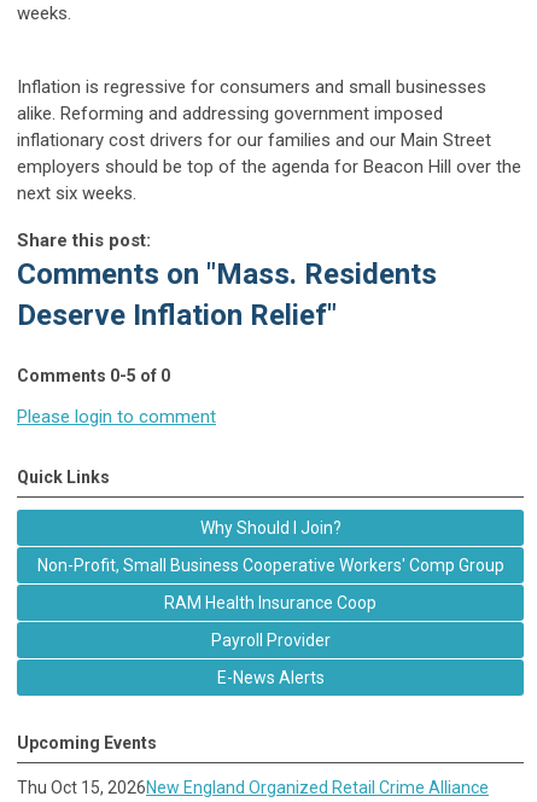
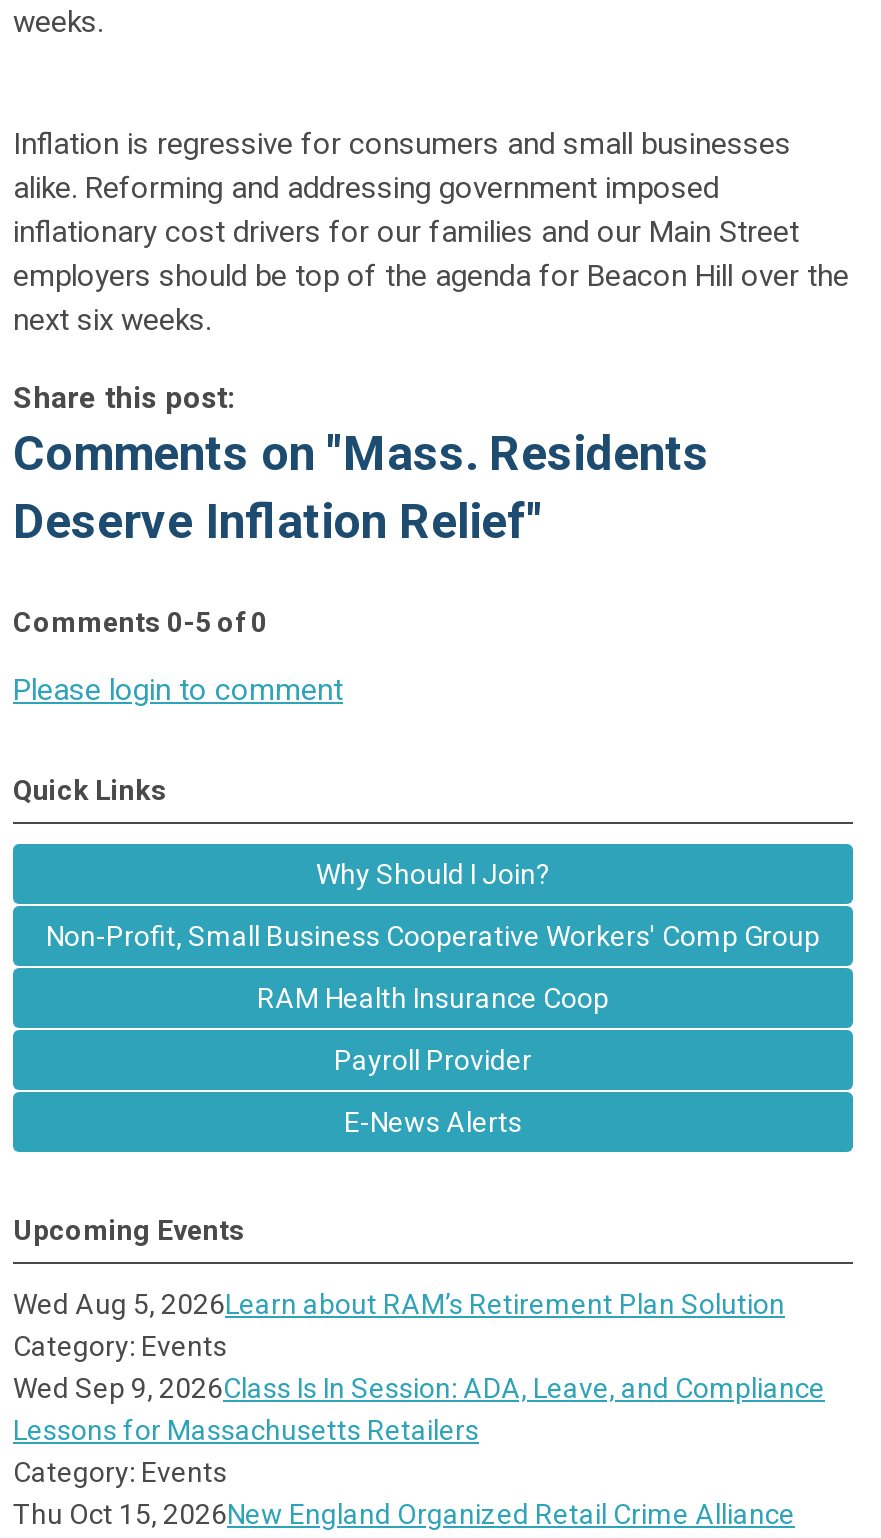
+ Wed Aug 5, 2026Learn about RAM’s Retirement Plan Solution
+ Category: Events
+ Wed Sep 9, 2026Class Is In Session: ADA, Leave, and Compliance
+ Lessons for Massachusetts Retailers
+ Category: Events
